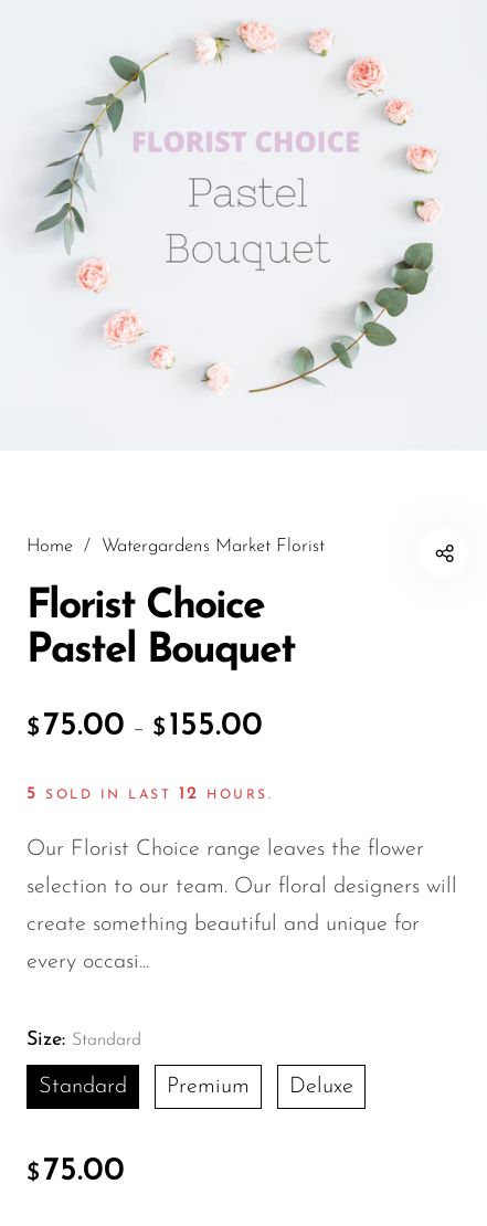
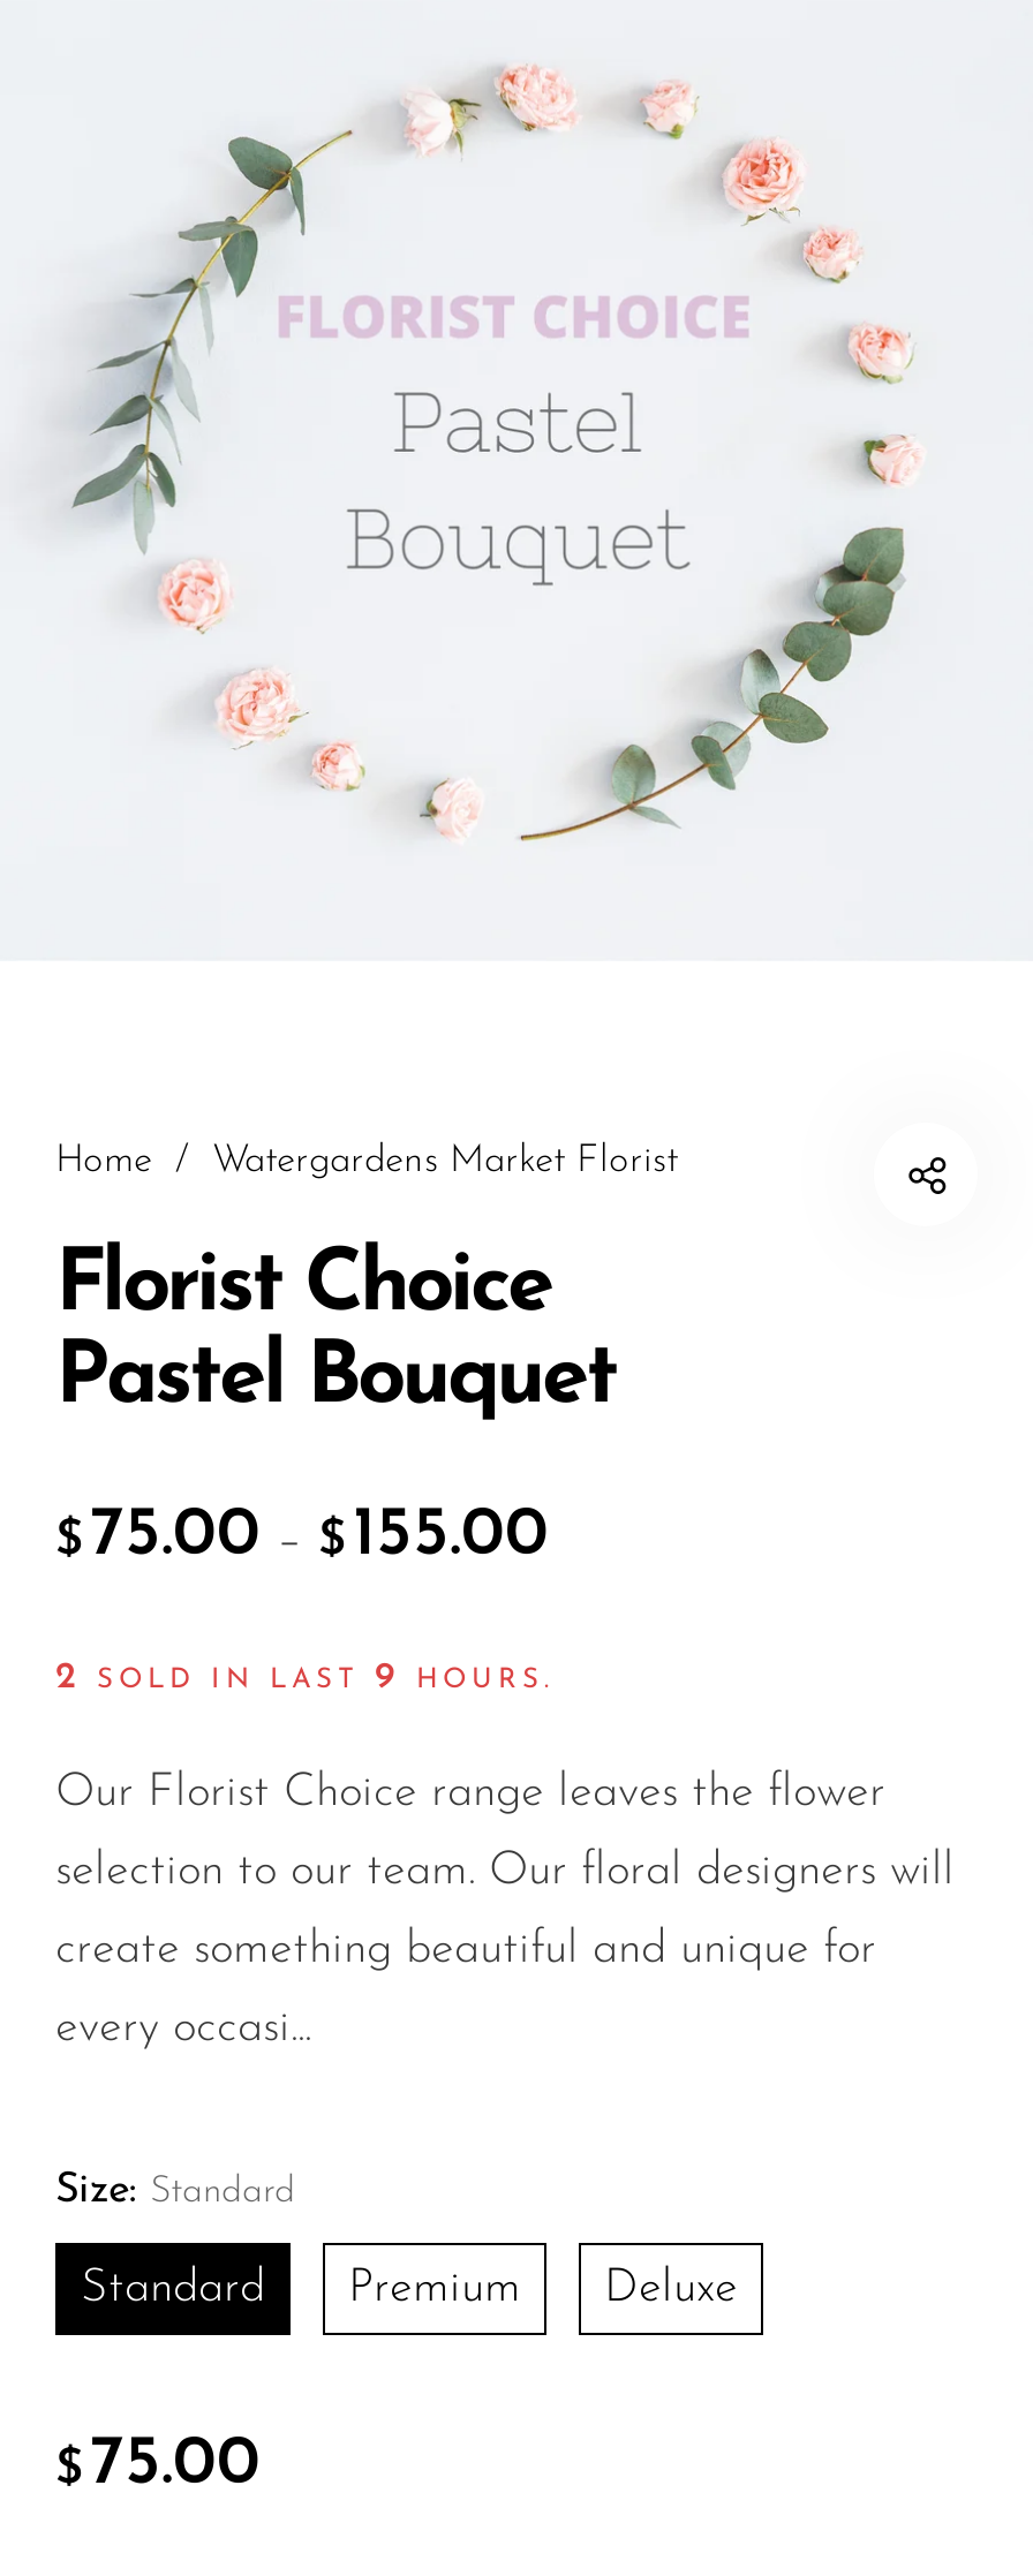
- 5 SOLD IN LAST 12 HOURS.
+ 2 SOLD IN LAST 9 HOURS.
